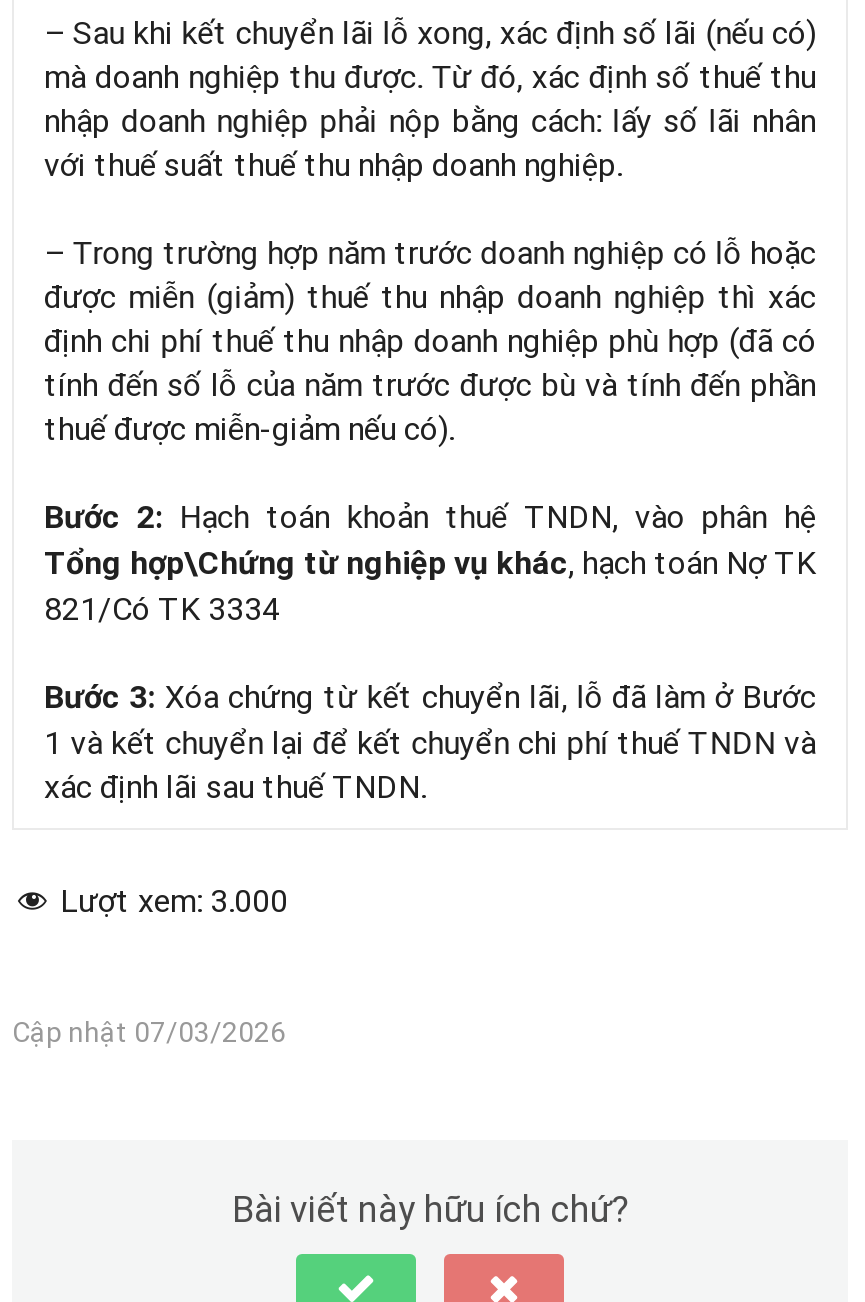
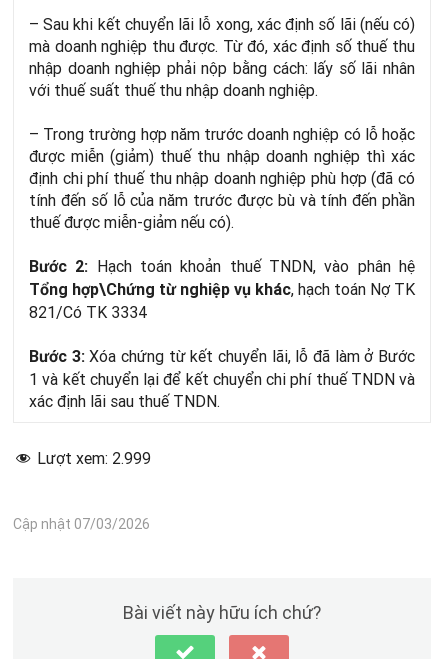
- Lượt xem: 3.000
+ Lượt xem: 2.999
